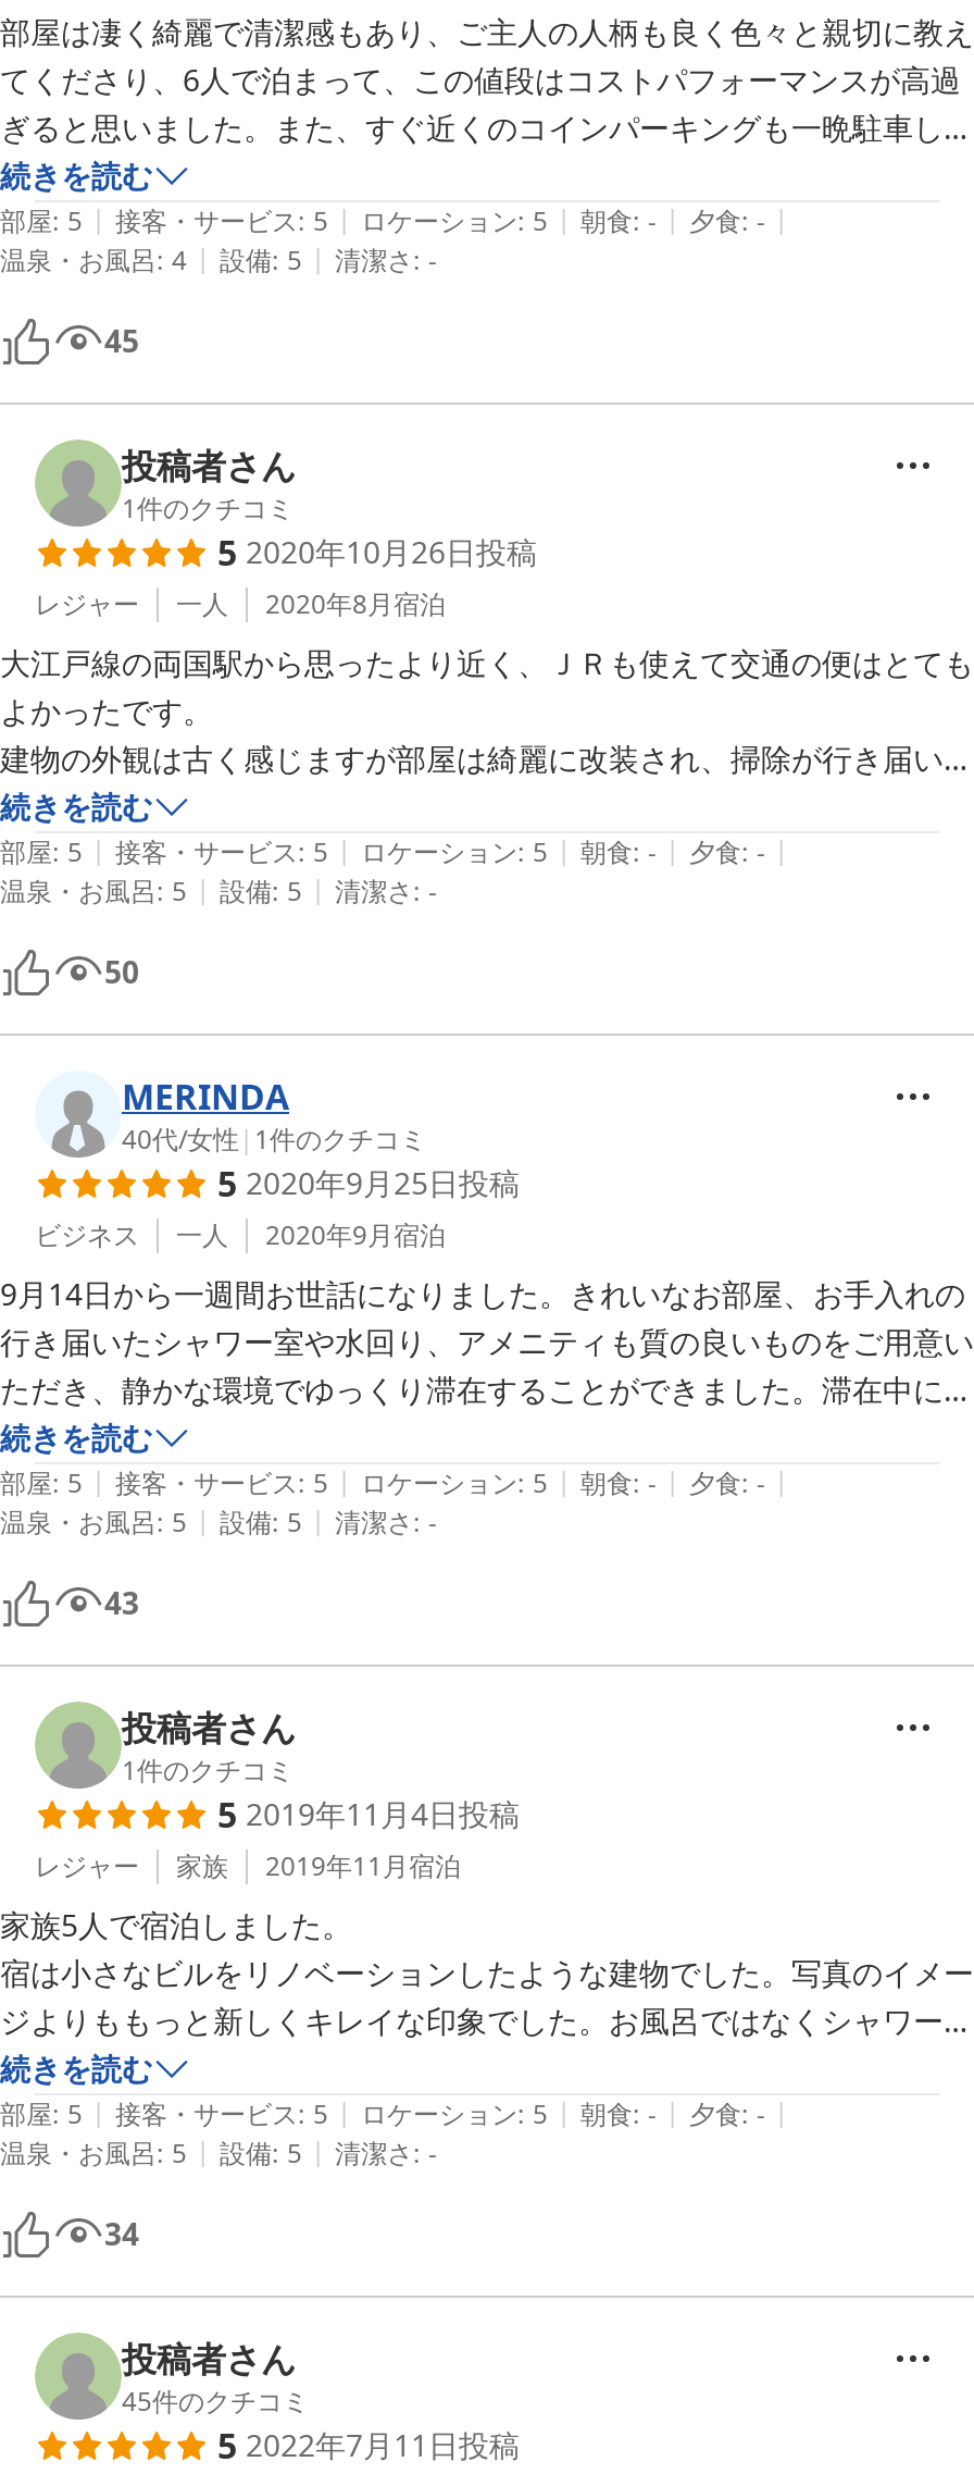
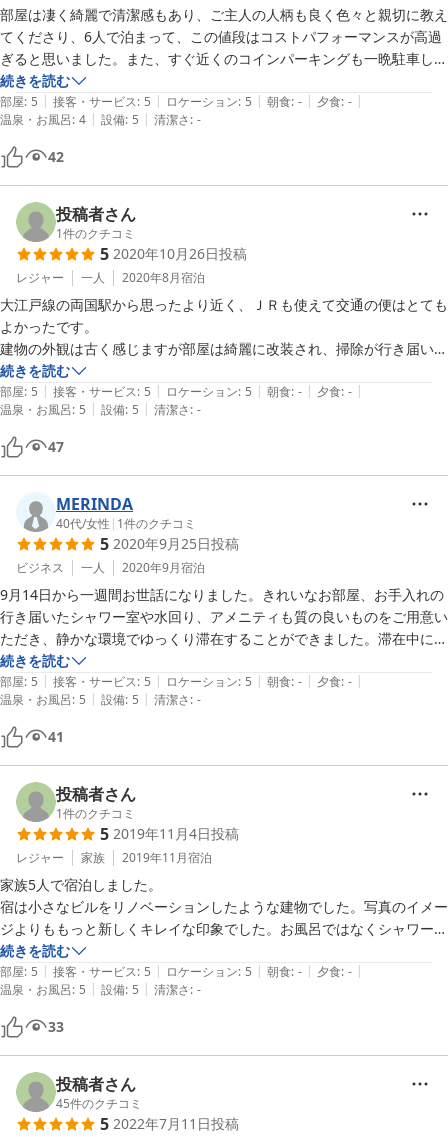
- 45
+ 42

- 50
+ 47

- 43
+ 41

- 34
+ 33
